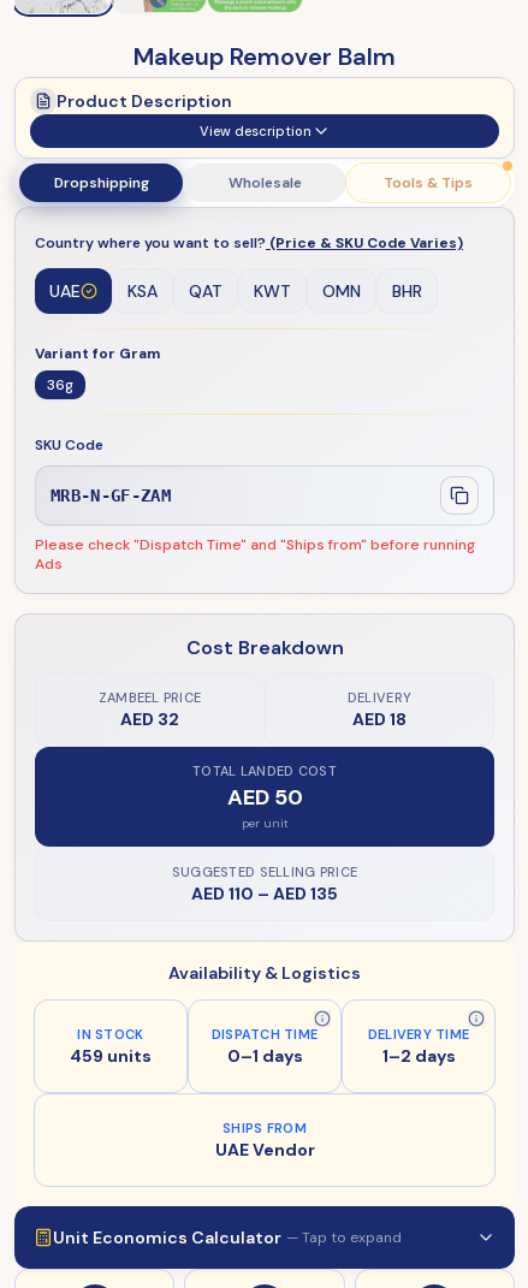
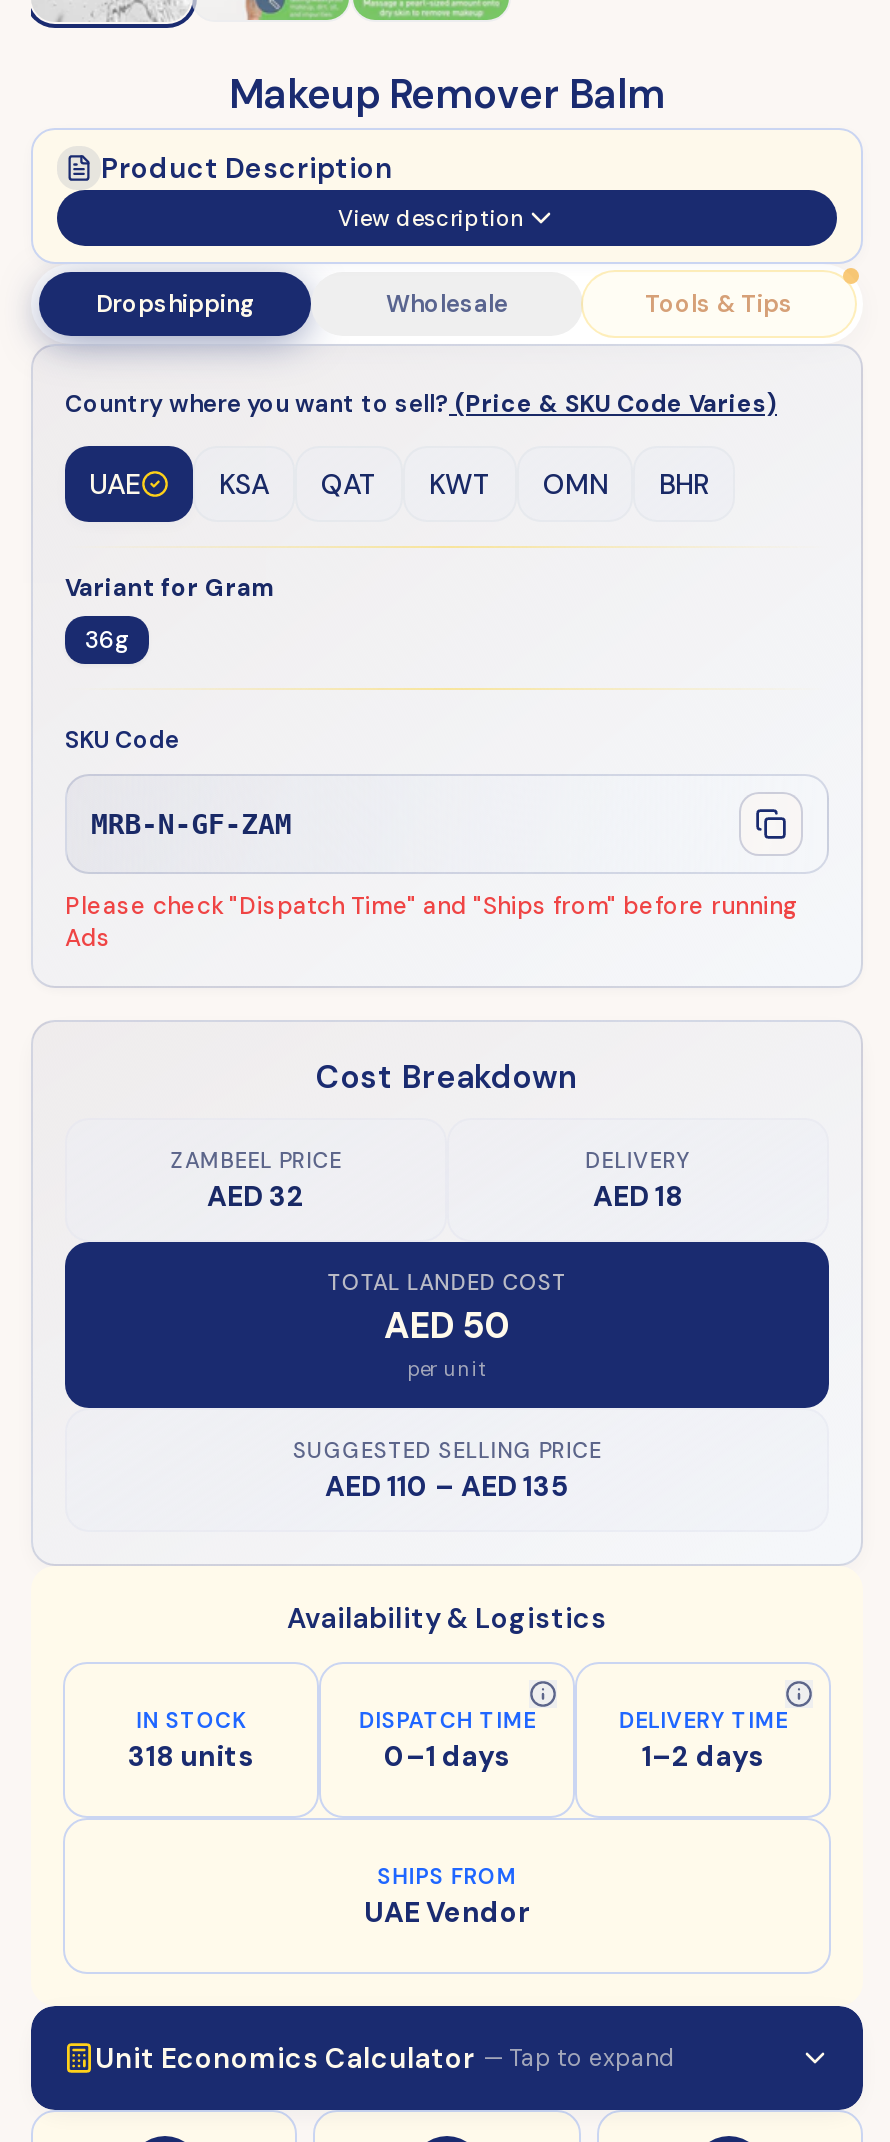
- 459 units
+ 318 units
